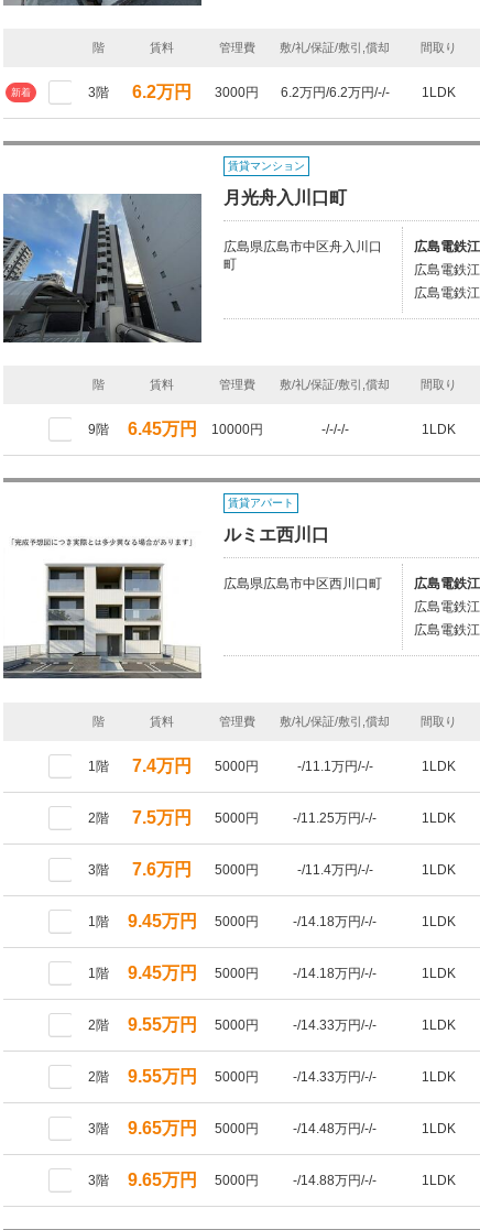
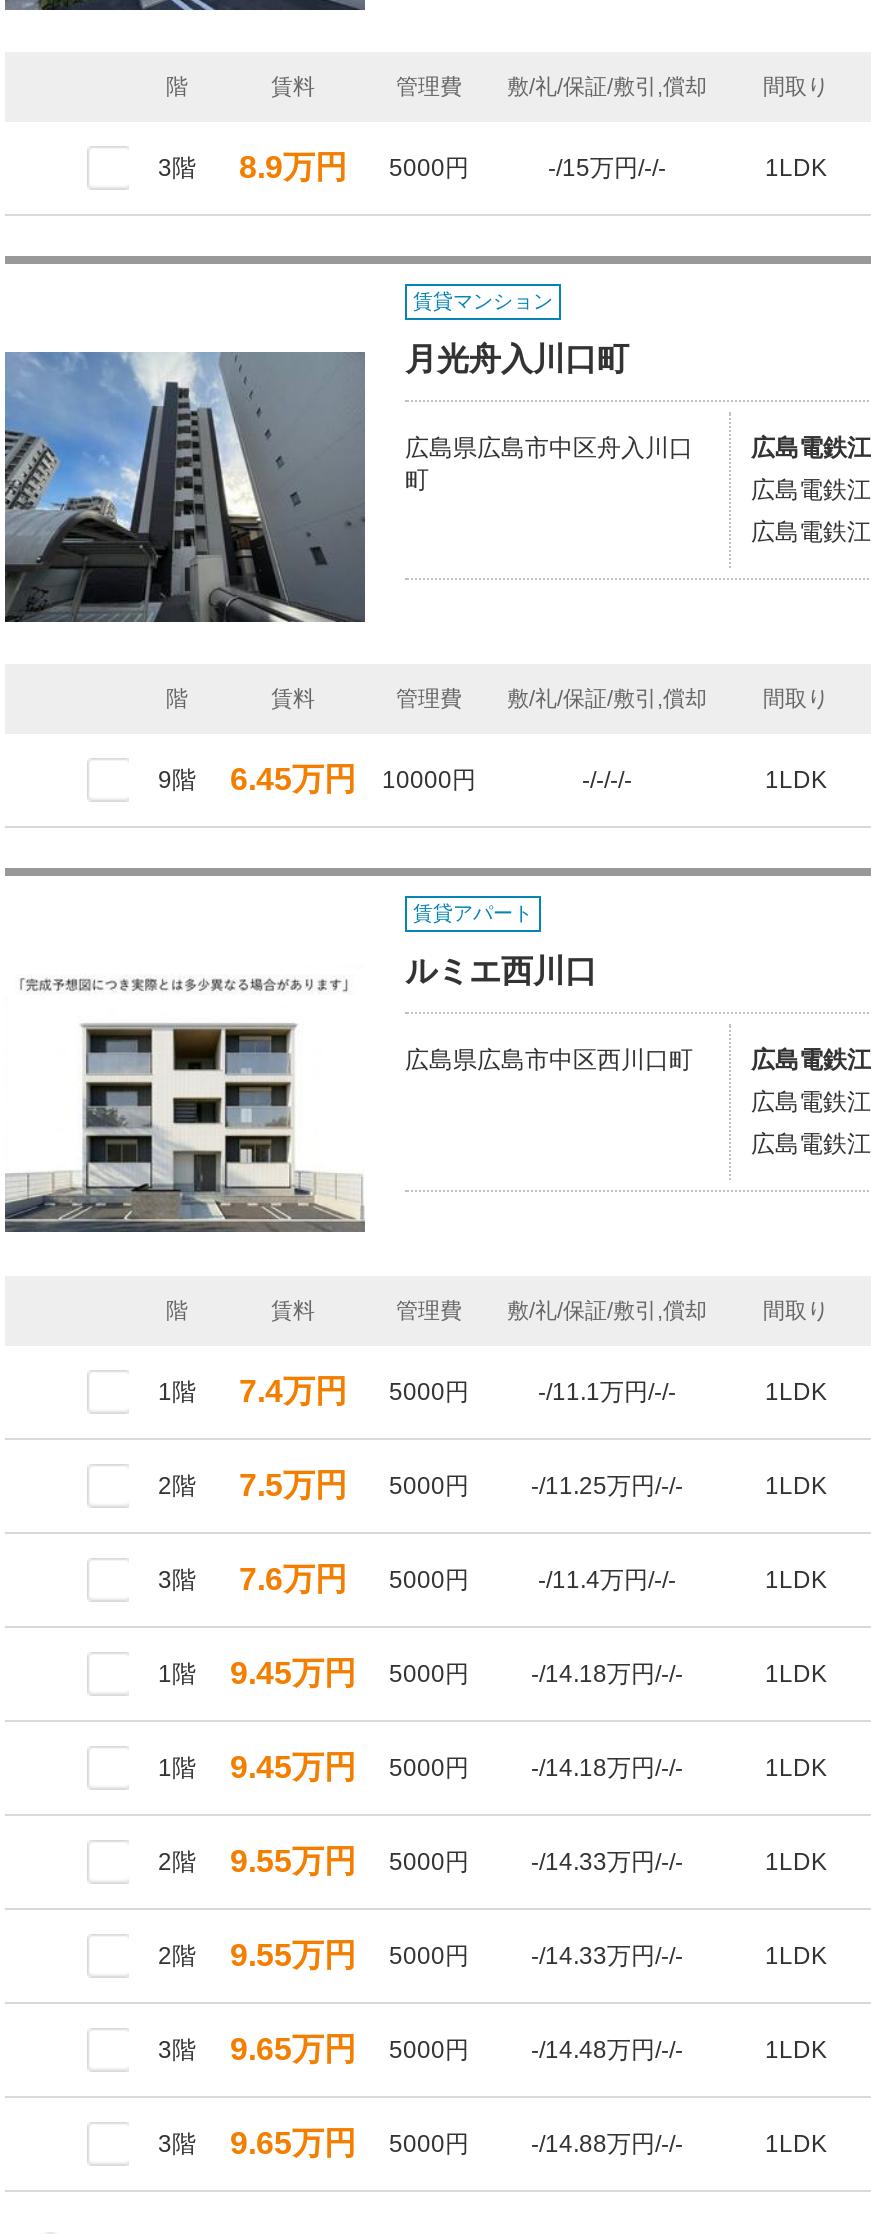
- 新着

- 6.2万円
- 3000円
- 6.2万円/6.2万円/-/-
+ 8.9万円
+ 5000円
+ -/15万円/-/-
